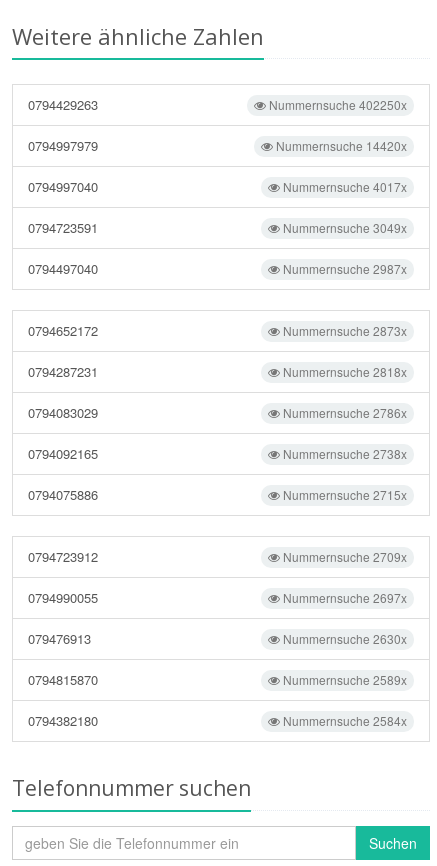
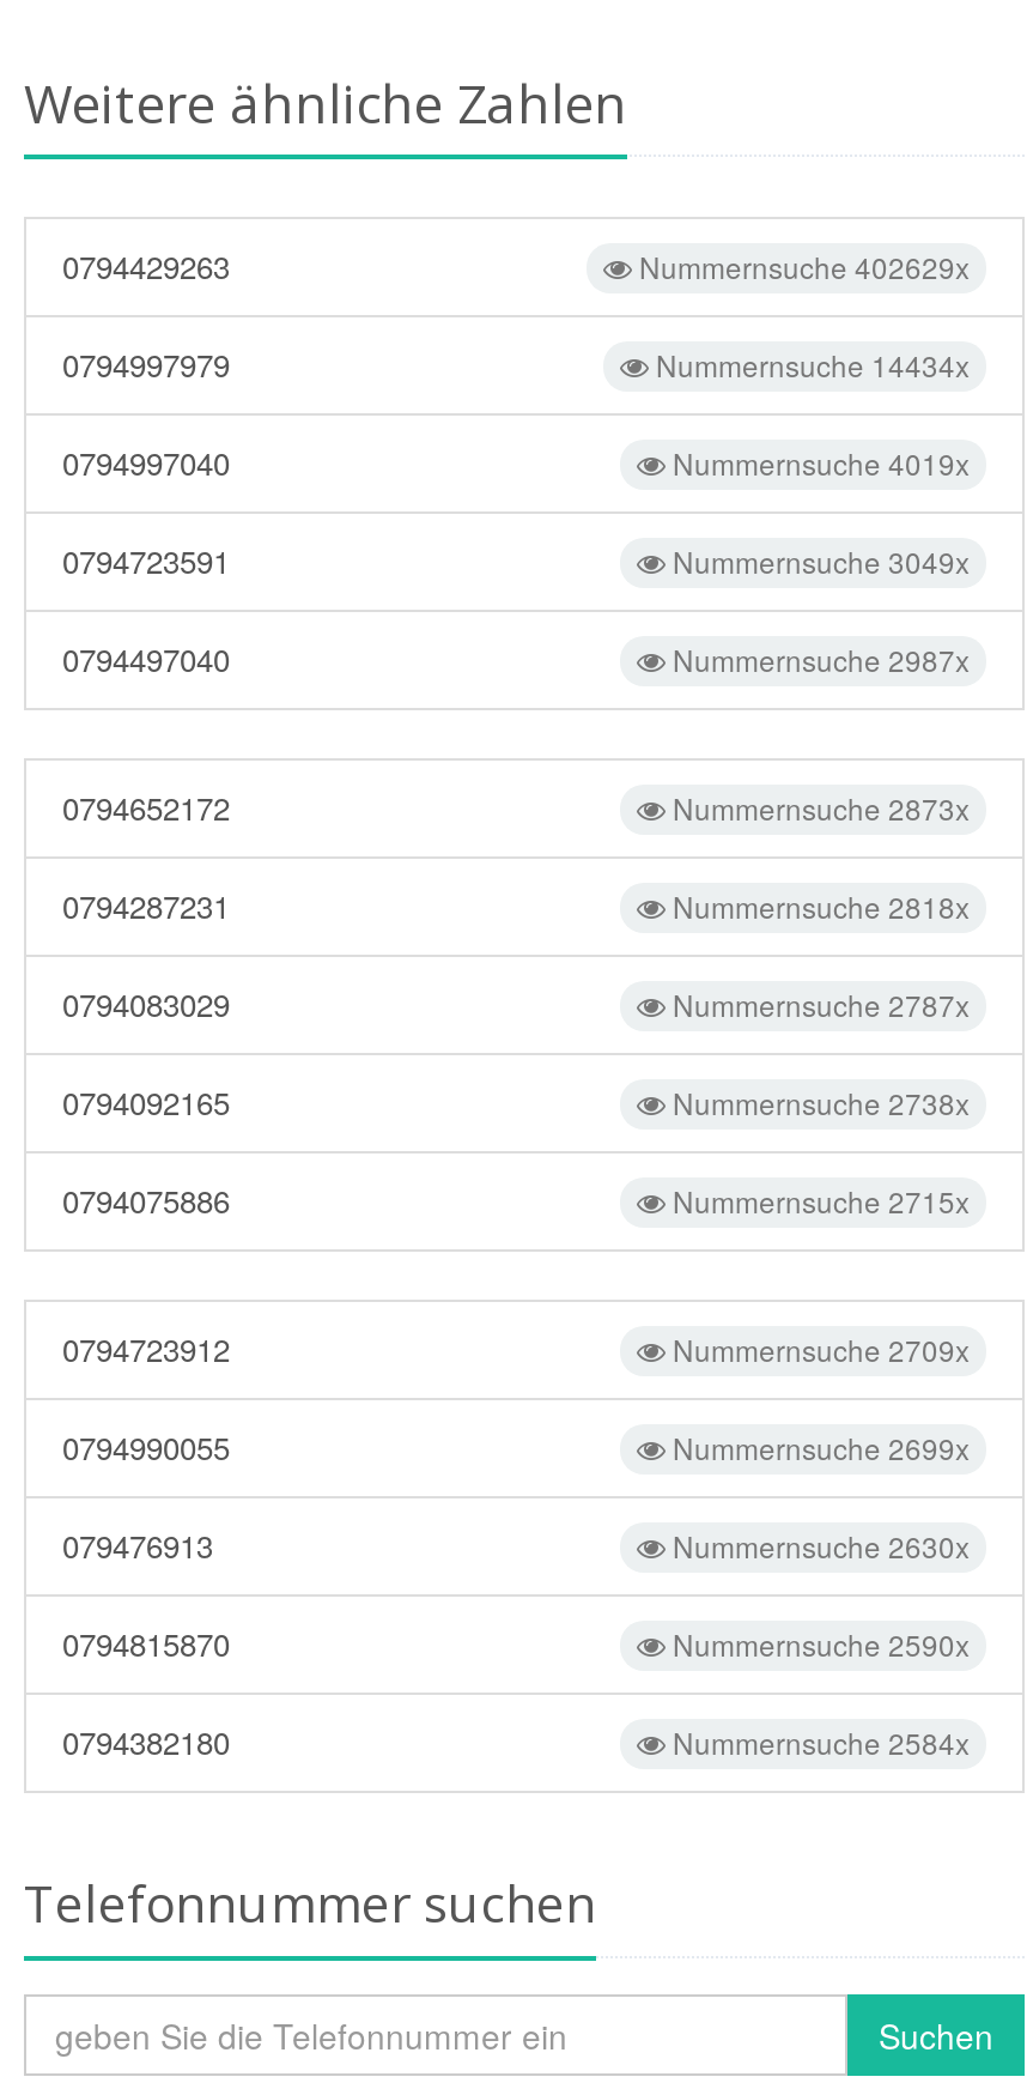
- Nummernsuche 402250x
+ Nummernsuche 402629x

- Nummernsuche 14420x
+ Nummernsuche 14434x

- Nummernsuche 4017x
+ Nummernsuche 4019x

- Nummernsuche 2786x
+ Nummernsuche 2787x

- Nummernsuche 2697x
+ Nummernsuche 2699x

- Nummernsuche 2589x
+ Nummernsuche 2590x
